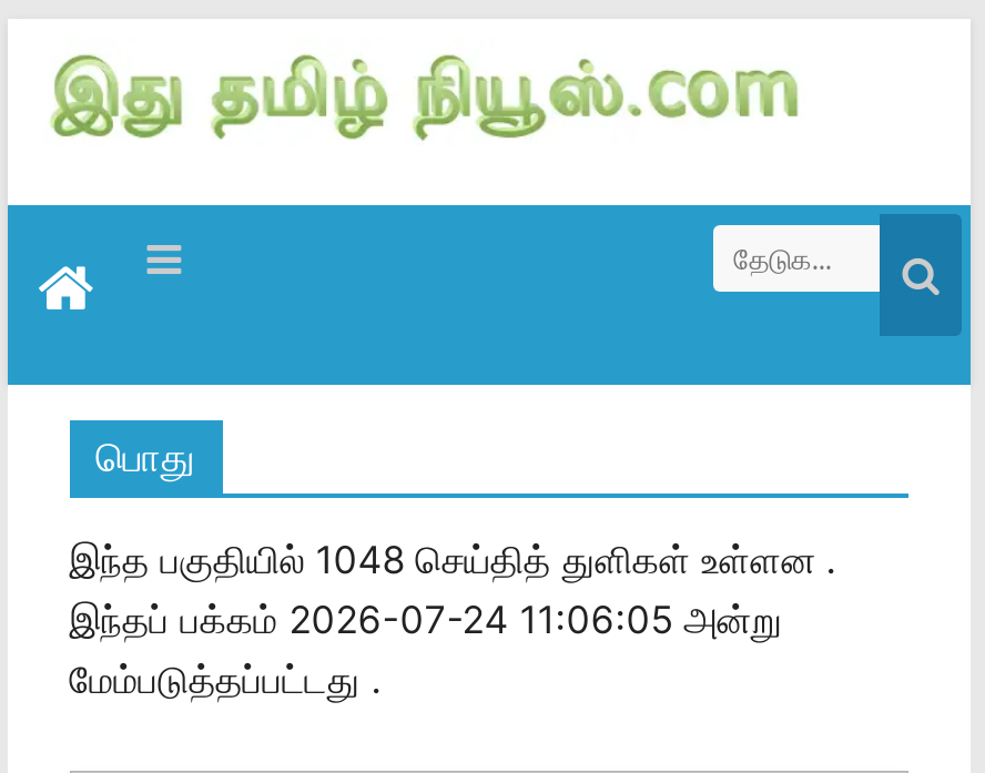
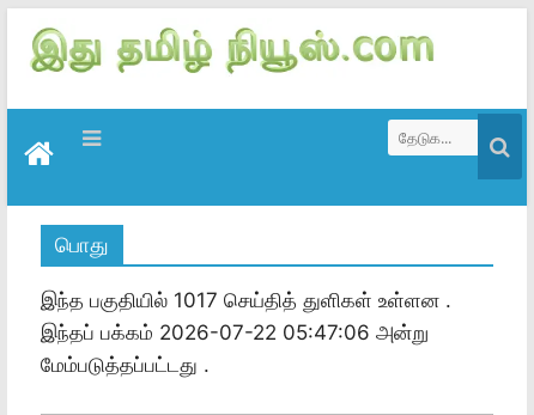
- இந்த பகுதியில் 1048 செய்தித் துளிகள் உள்ளன .
+ இந்த பகுதியில் 1017 செய்தித் துளிகள் உள்ளன .

- இந்தப் பக்கம் 2026-07-24 11:06:05 அன்று
+ இந்தப் பக்கம் 2026-07-22 05:47:06 அன்று
